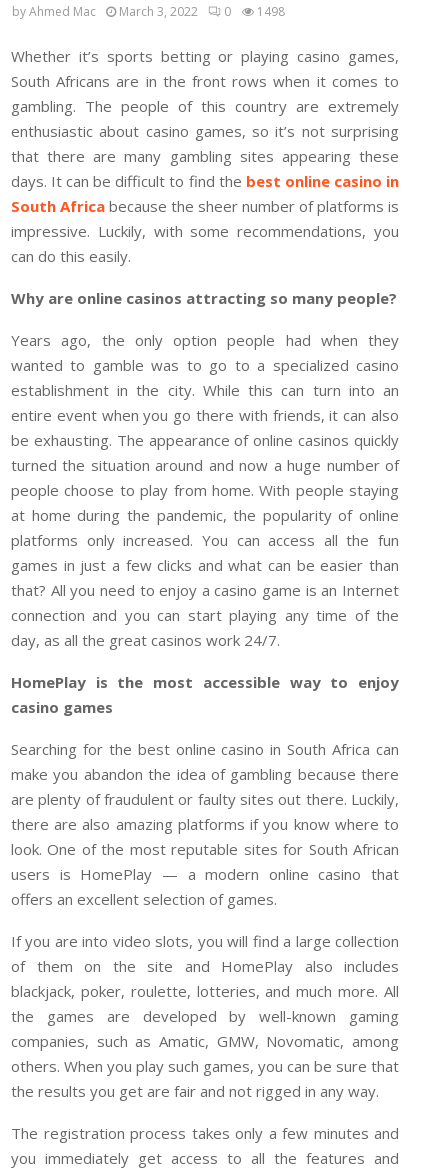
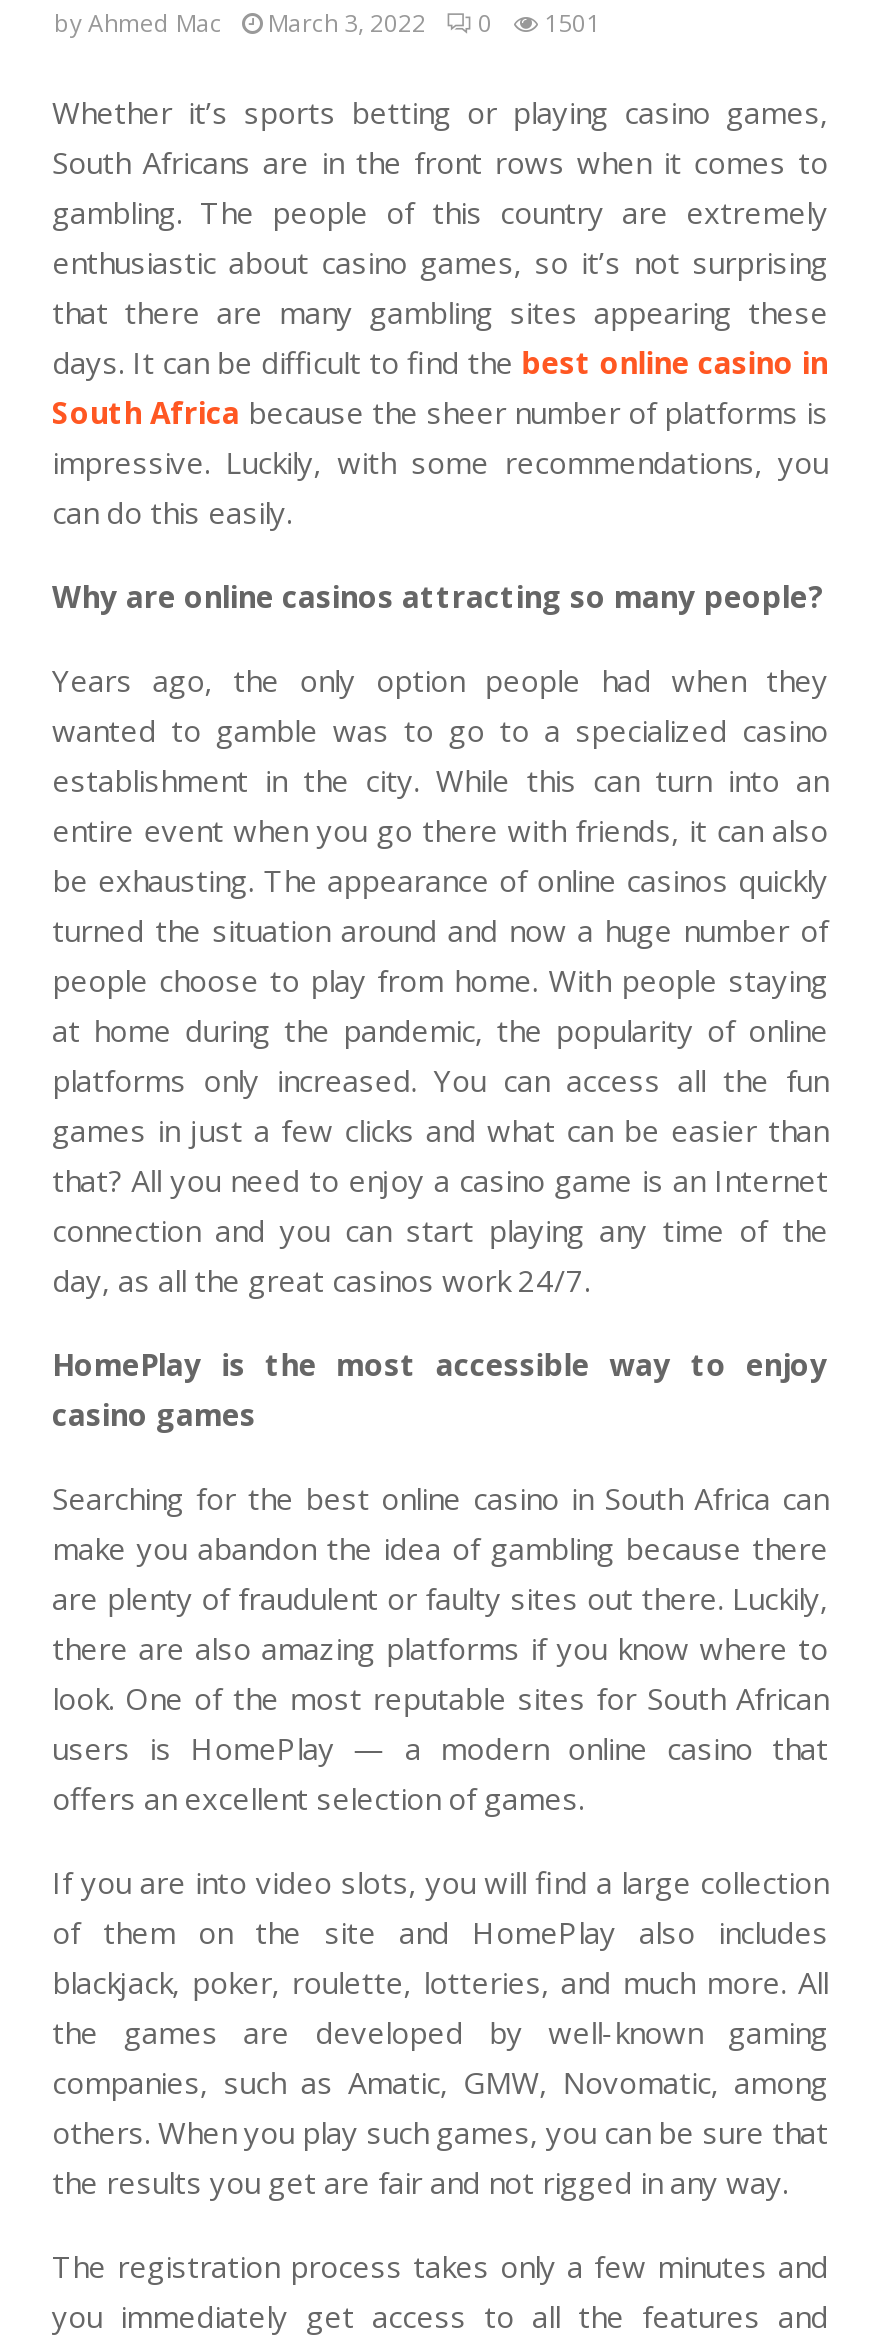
- by Ahmed Mac March 3, 2022 0 1498
+ by Ahmed Mac March 3, 2022 0 1501
